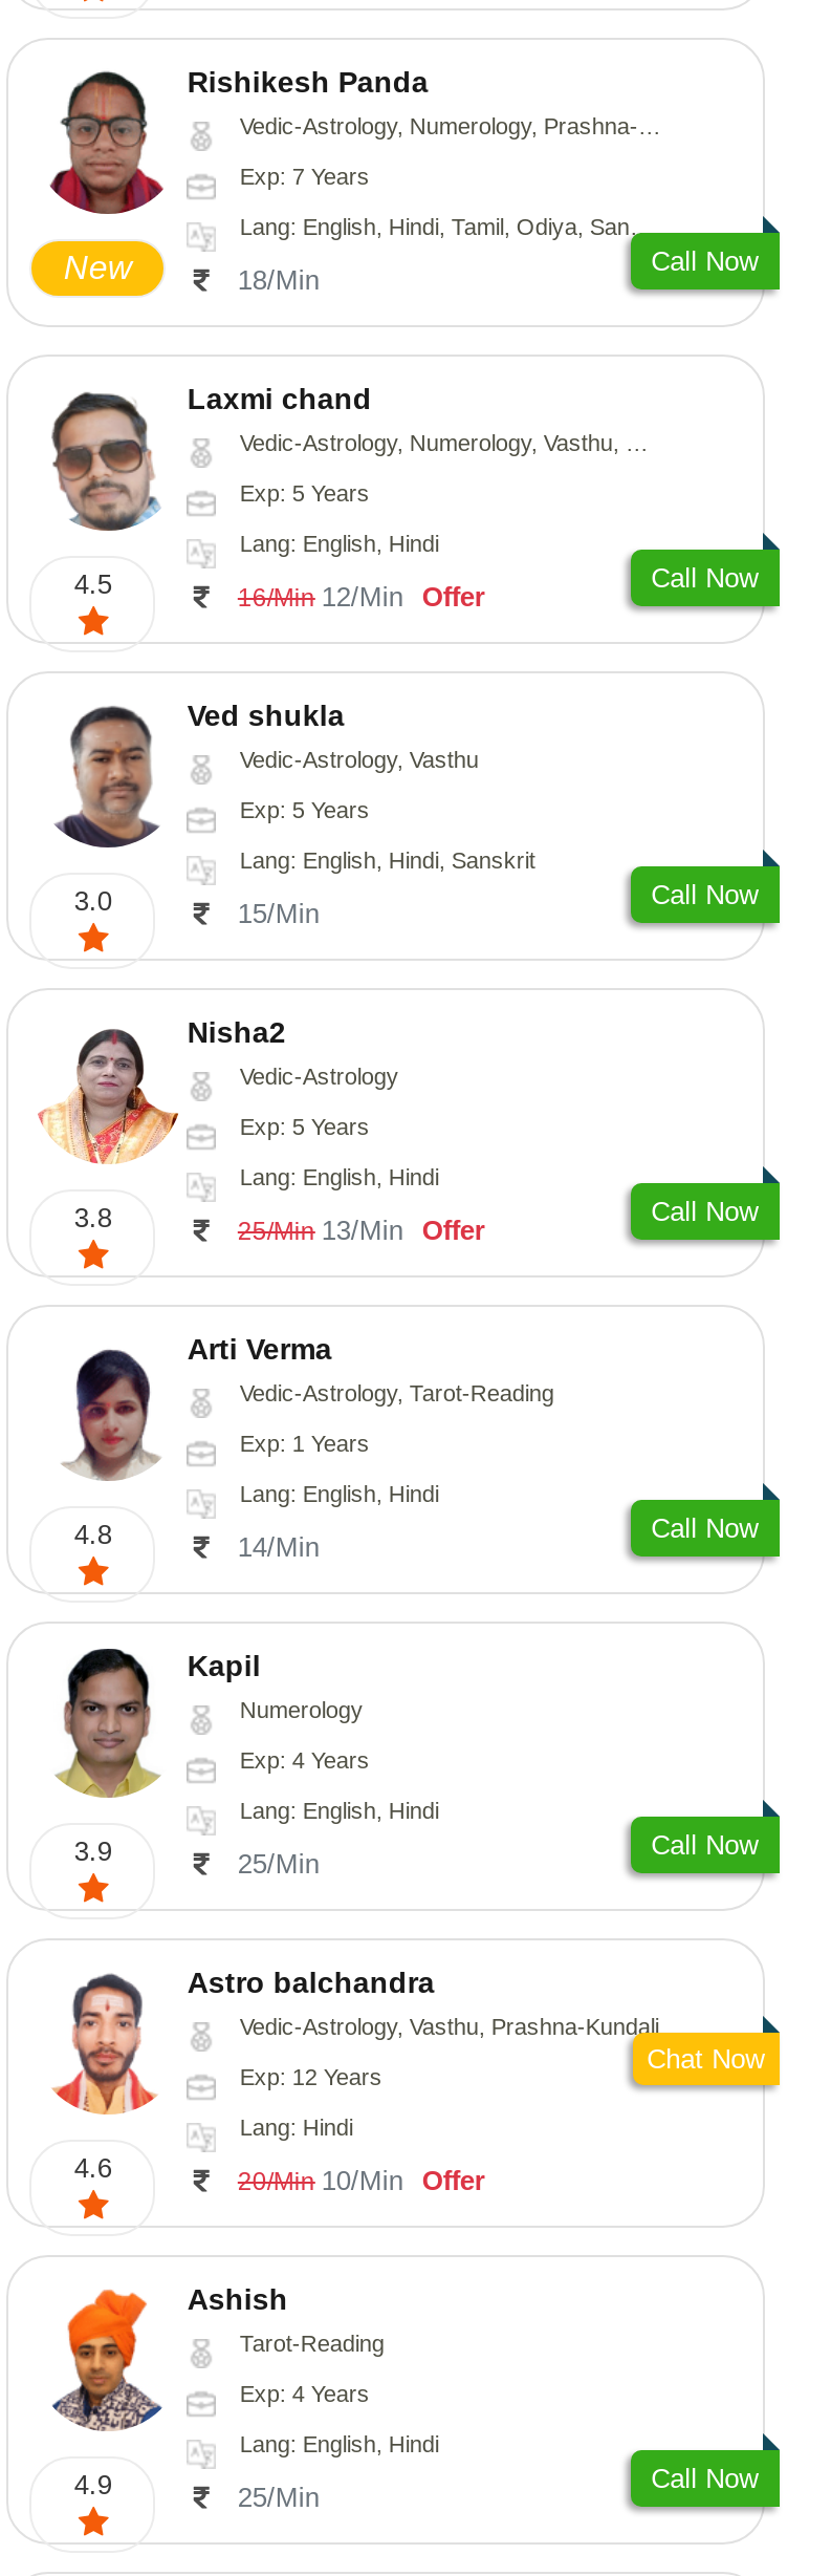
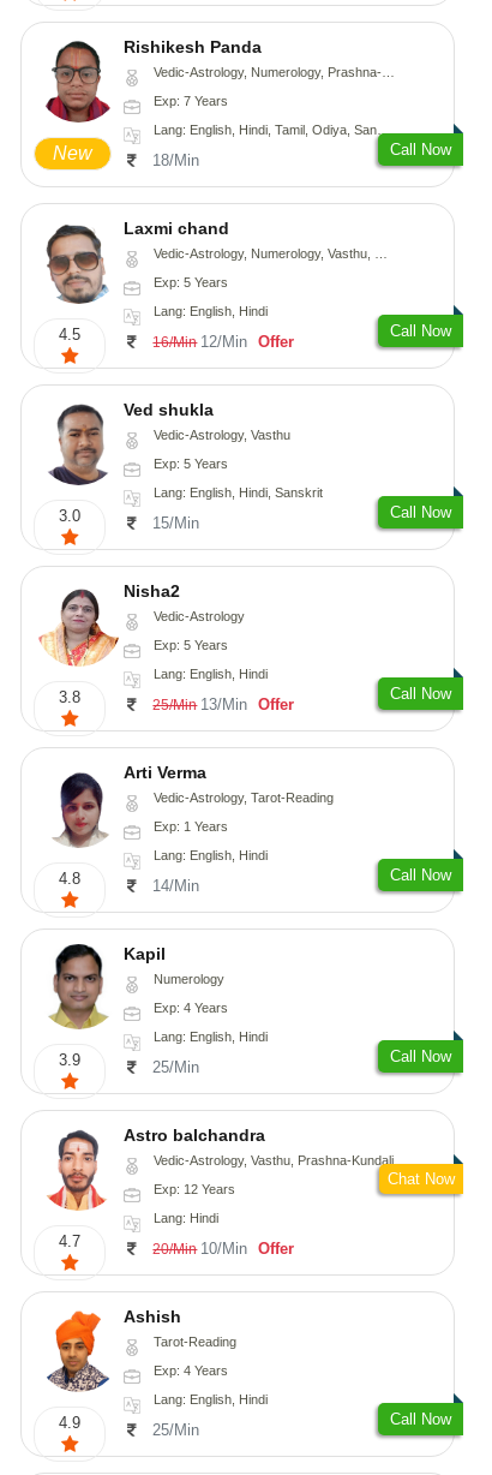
- 4.6
+ 4.7
